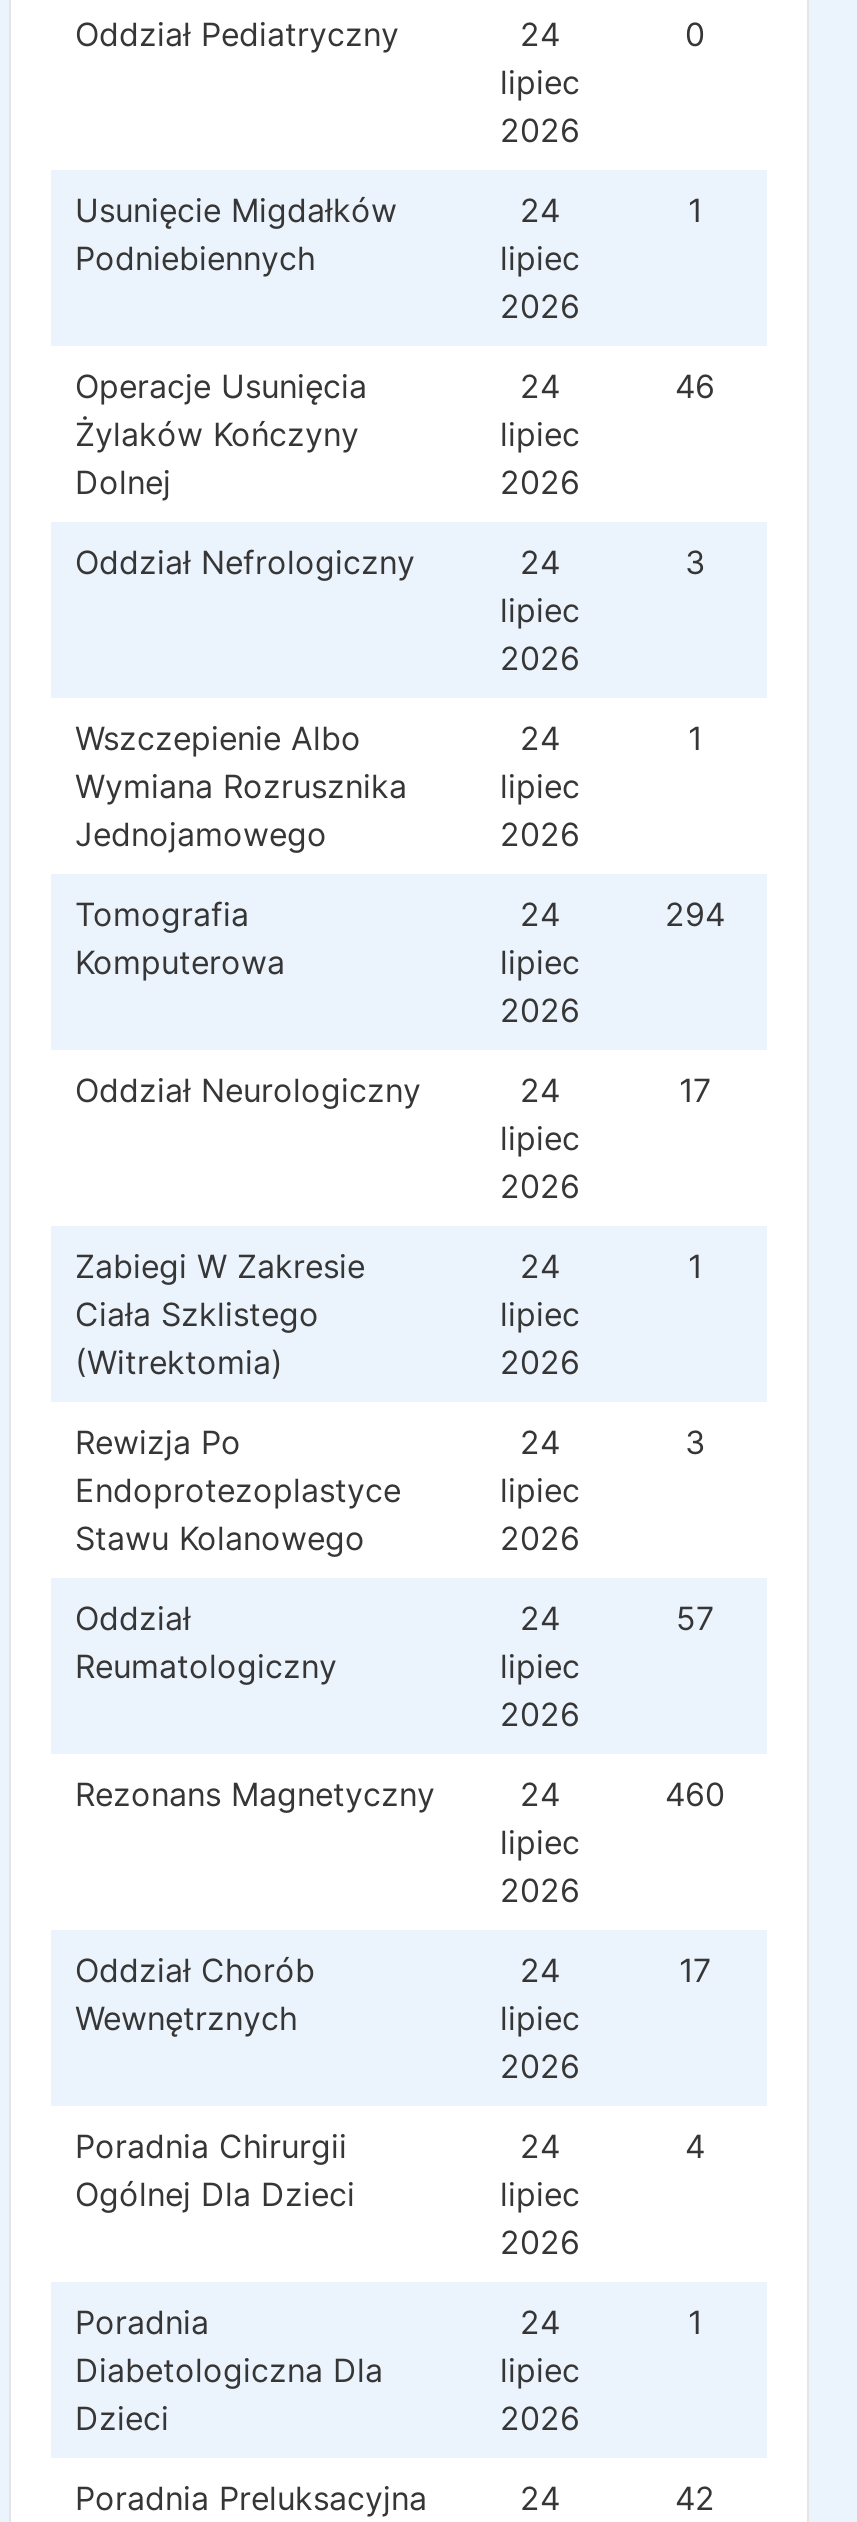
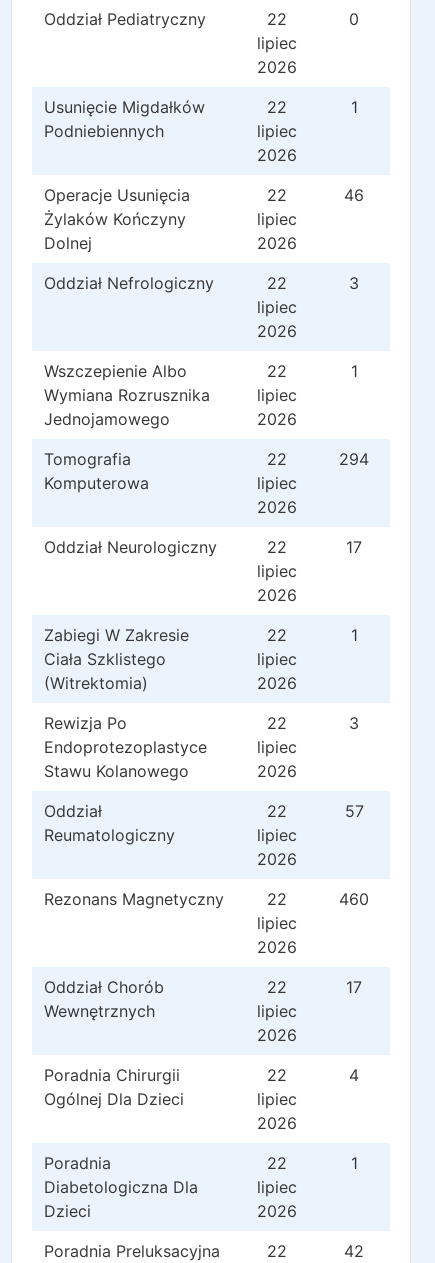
- 24
+ 22

- 24
+ 22

- 24
+ 22

- 24
+ 22

- 24
+ 22

- 24
+ 22

- 24
+ 22

- 24
+ 22

- 24
+ 22

- 24
+ 22

- 24
+ 22

- 24
+ 22

- 24
+ 22

- 24
+ 22

- 24
+ 22
